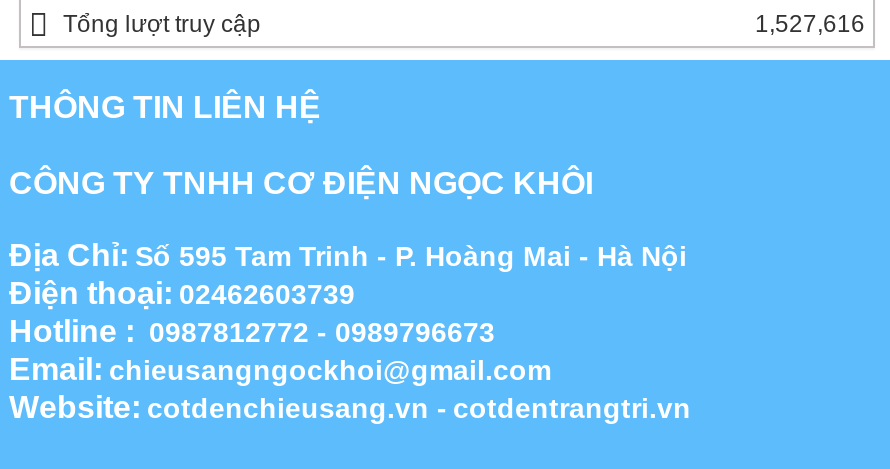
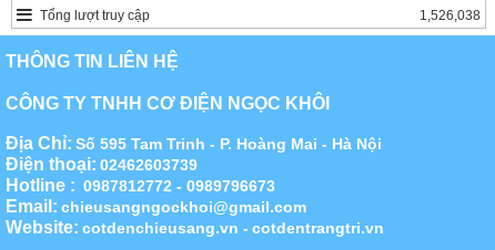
- 1,527,616
+ 1,526,038
